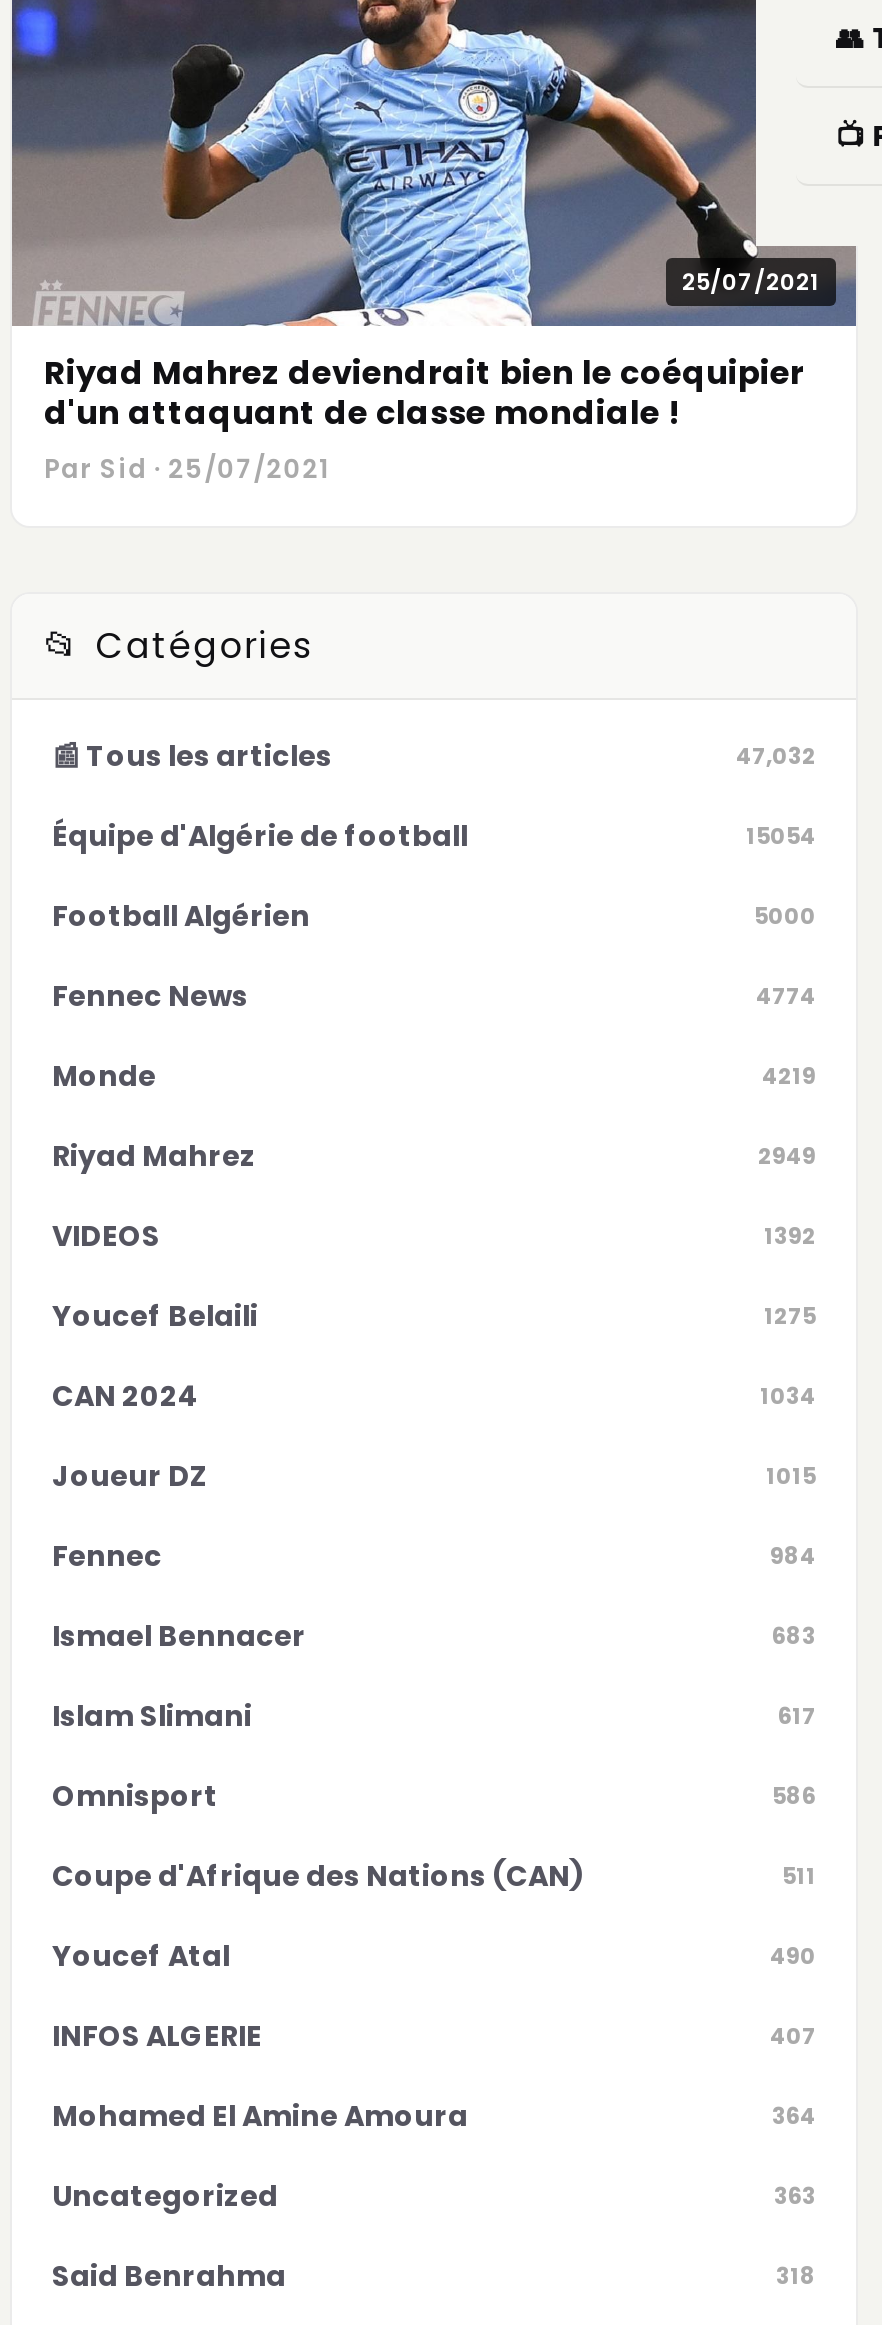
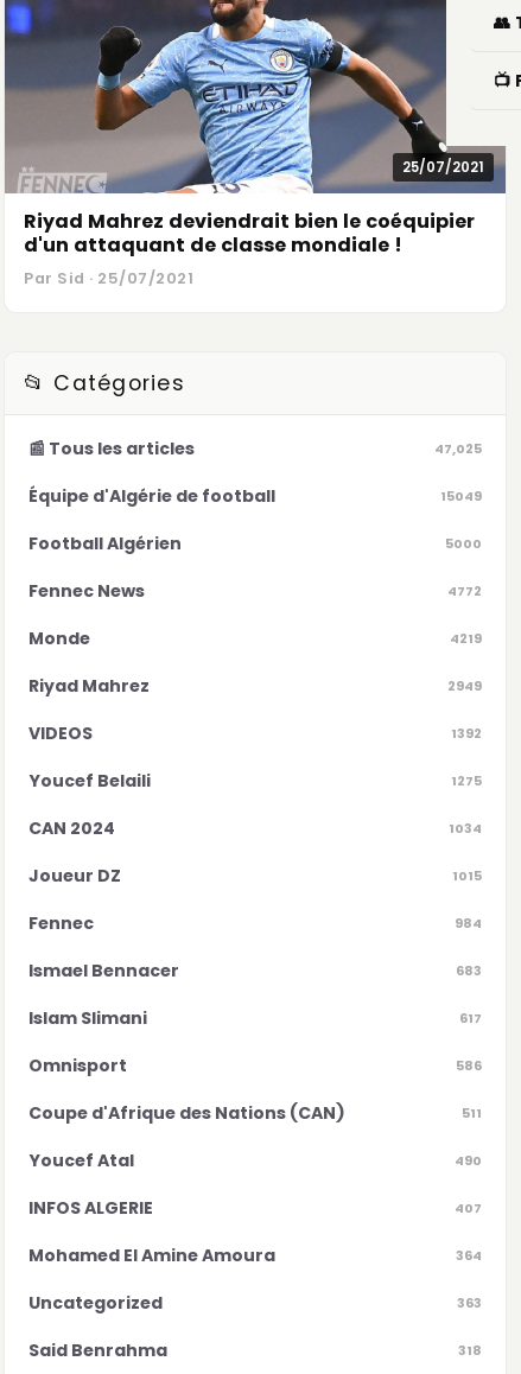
- 47,032
+ 47,025

- 15054
+ 15049

- 4774
+ 4772
